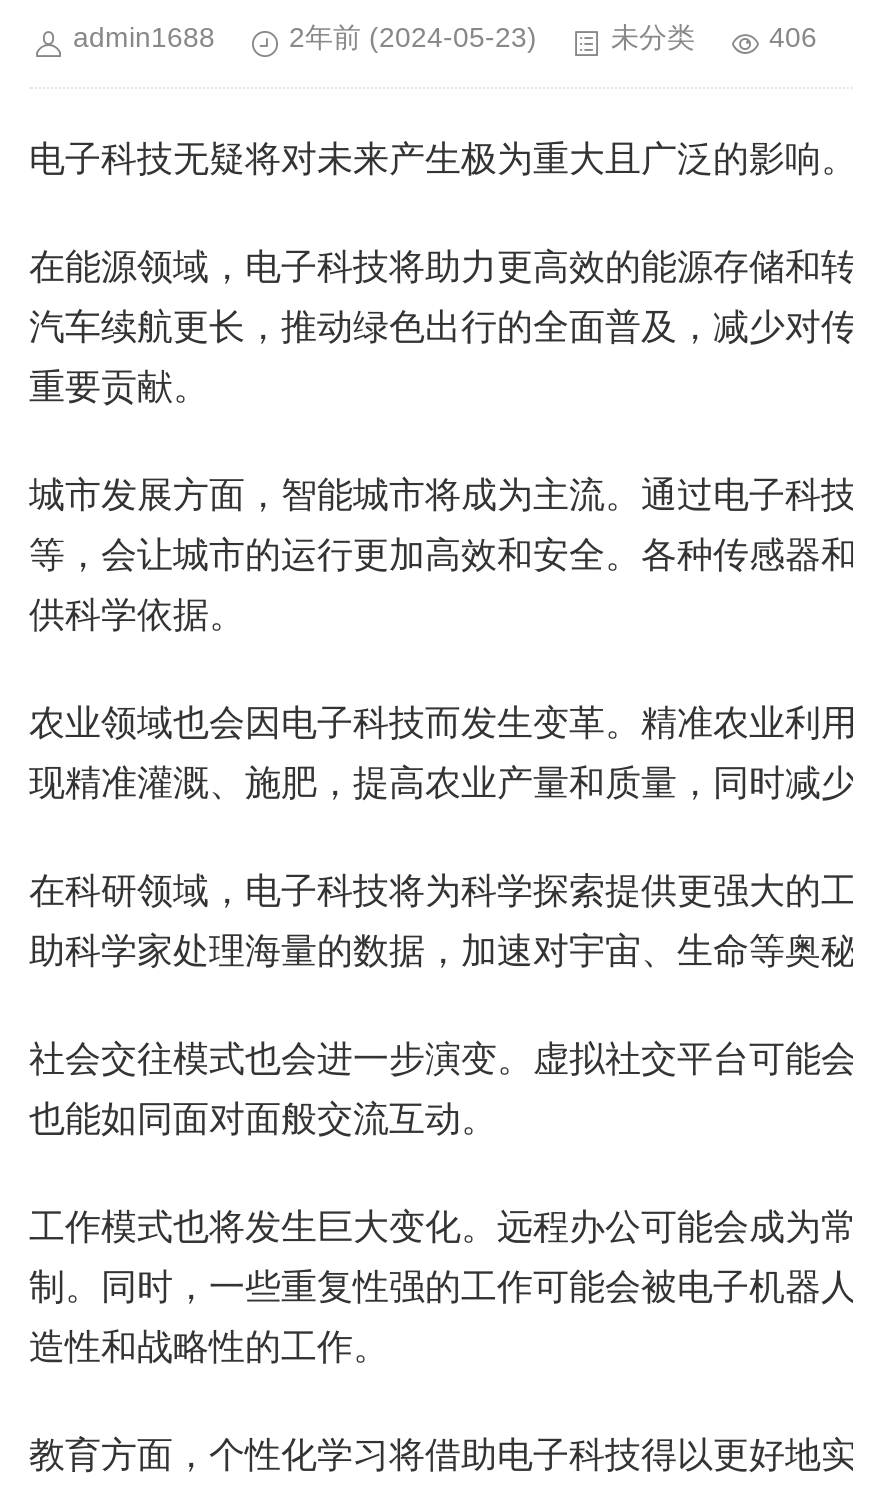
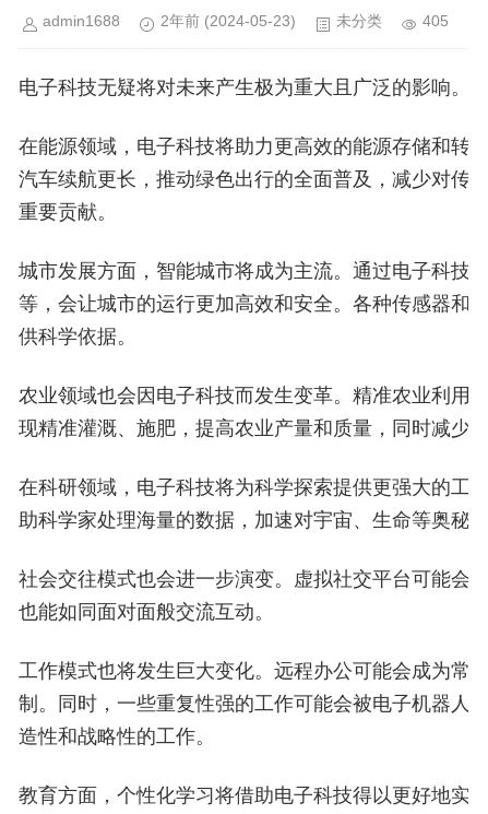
- 406
+ 405
